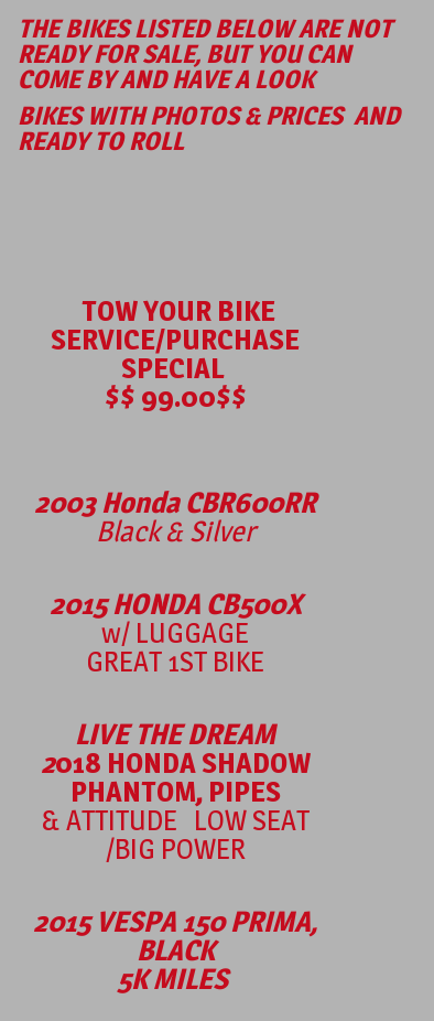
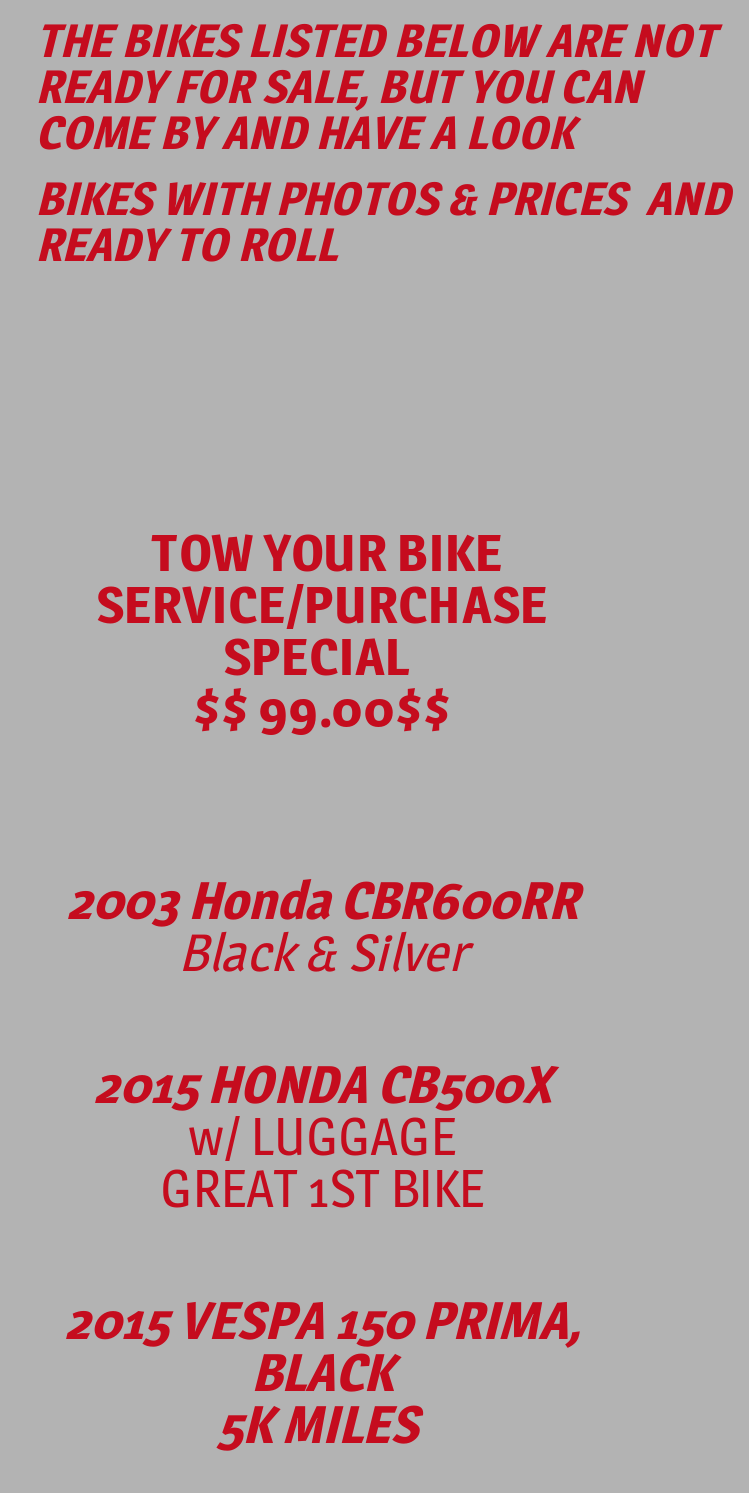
- LIVE THE DREAM
- 2018 HONDA SHADOW
- PHANTOM, PIPES
- & ATTITUDE LOW SEAT
- /BIG POWER
